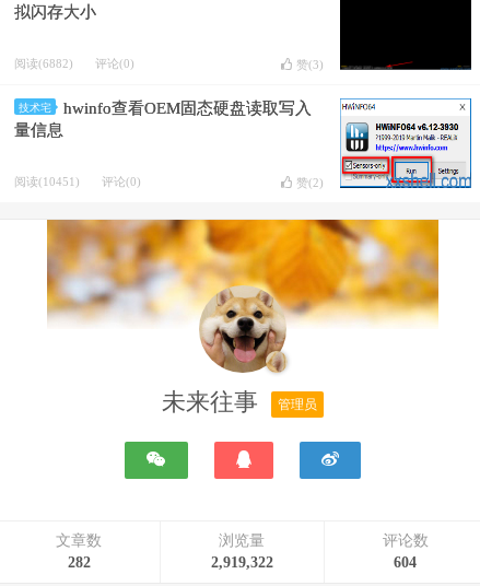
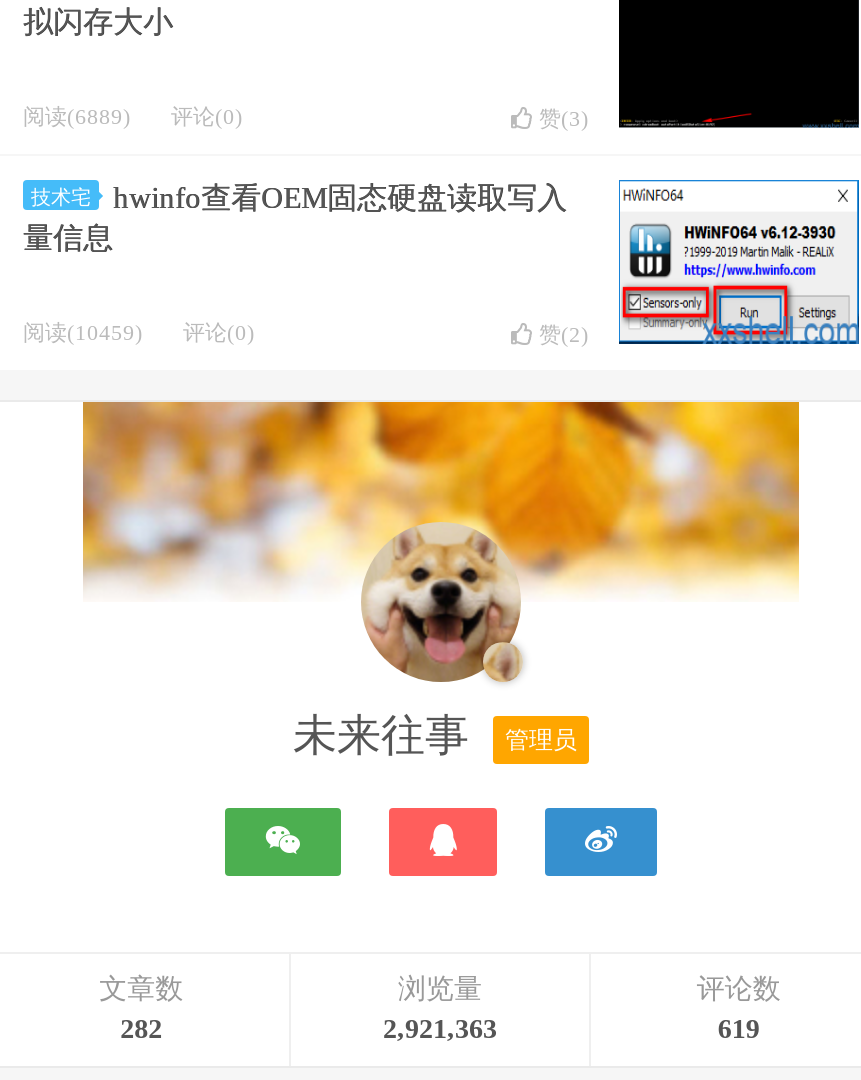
- 阅读(6882) 评论(0)
+ 阅读(6889) 评论(0)

- 阅读(10451) 评论(0)
+ 阅读(10459) 评论(0)

- 2,919,322
+ 2,921,363

- 604
+ 619
